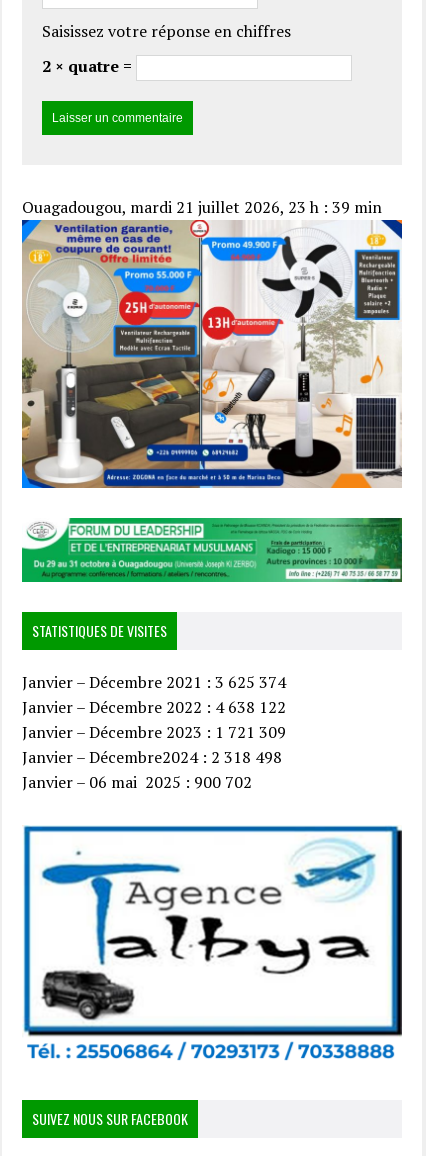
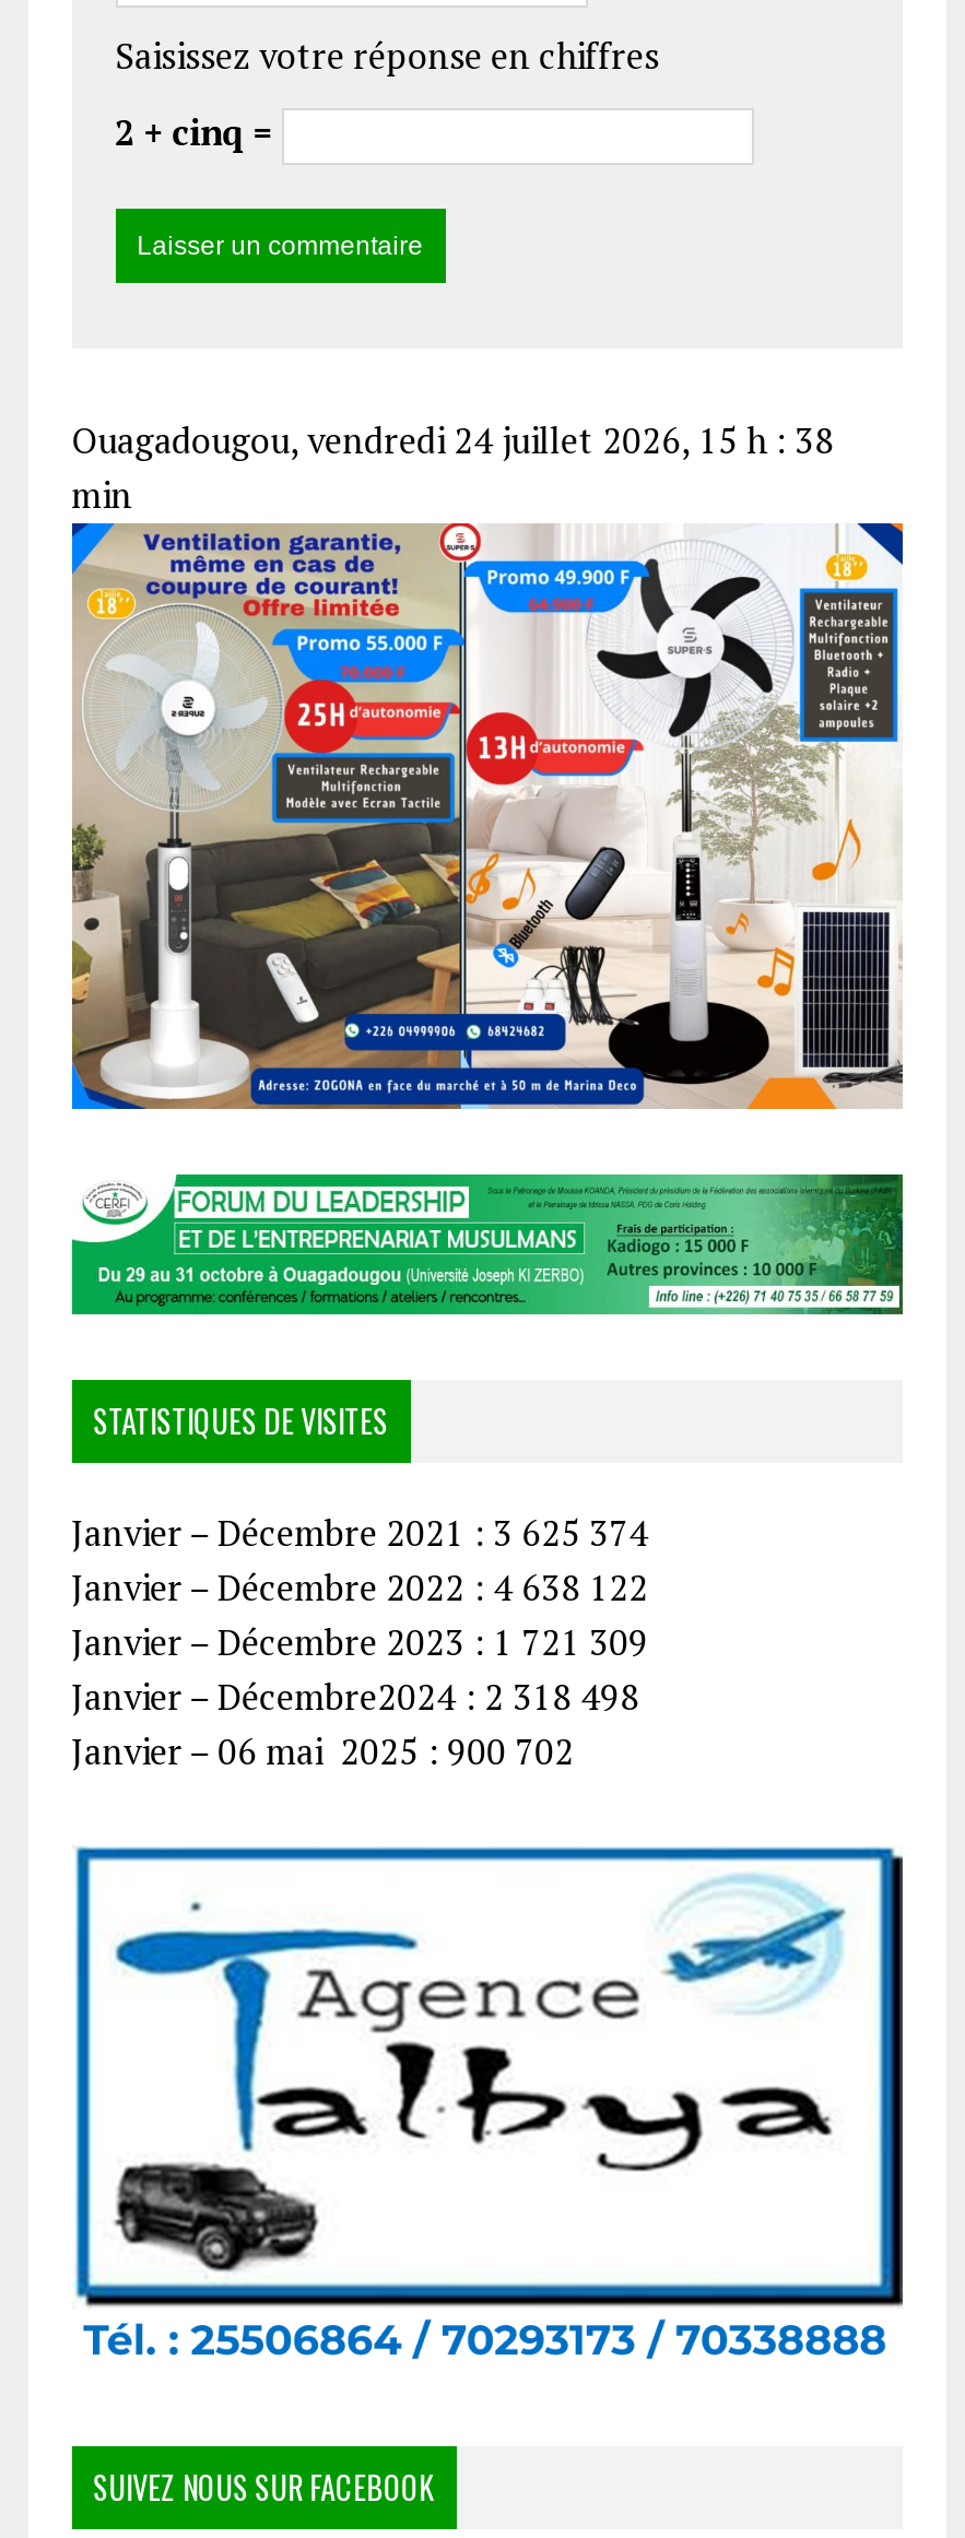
- 2 × quatre =
+ 2 + cinq =

- Ouagadougou, mardi 21 juillet 2026, 23 h : 39 min
+ Ouagadougou, vendredi 24 juillet 2026, 15 h : 38
+ min
